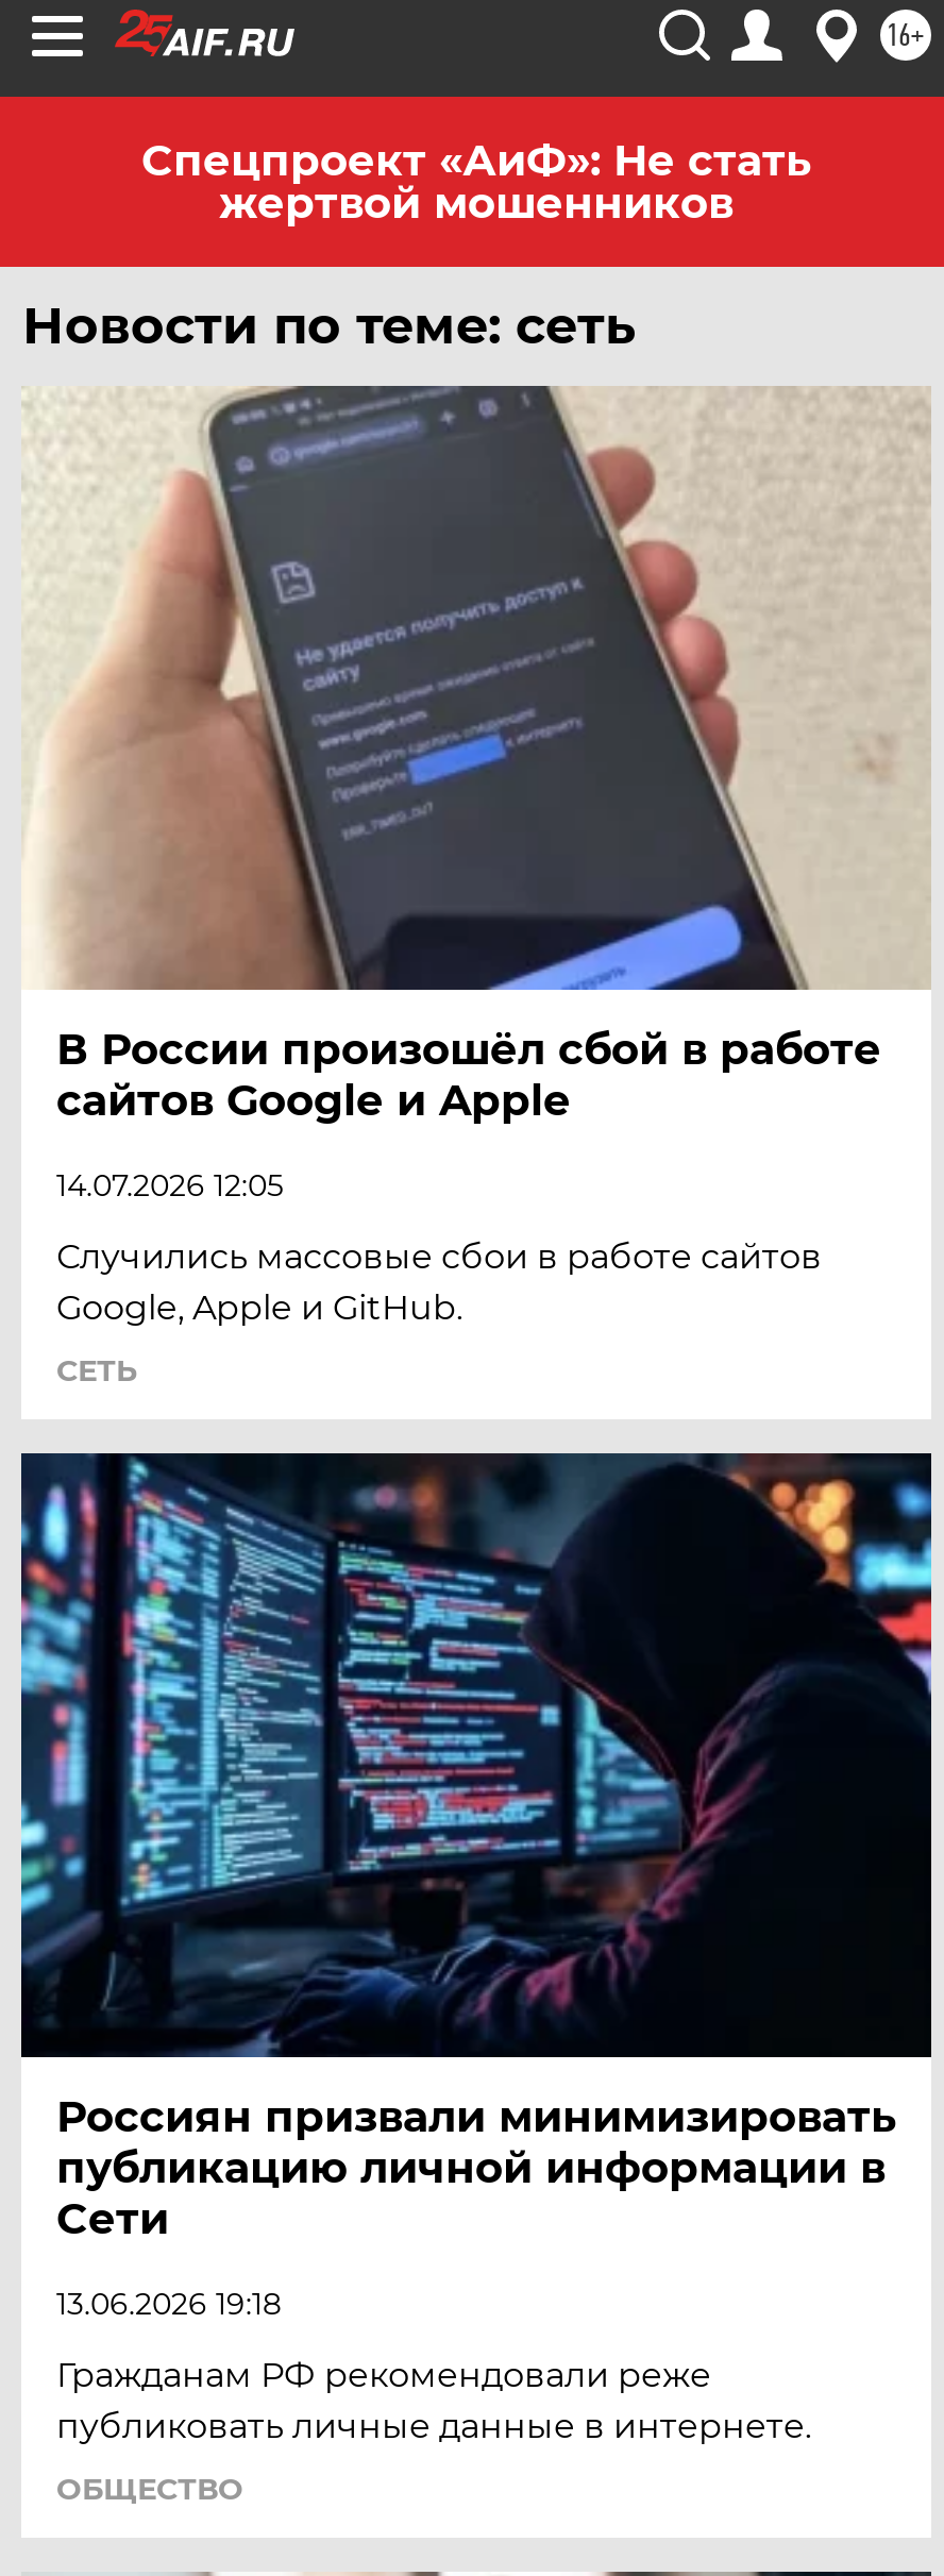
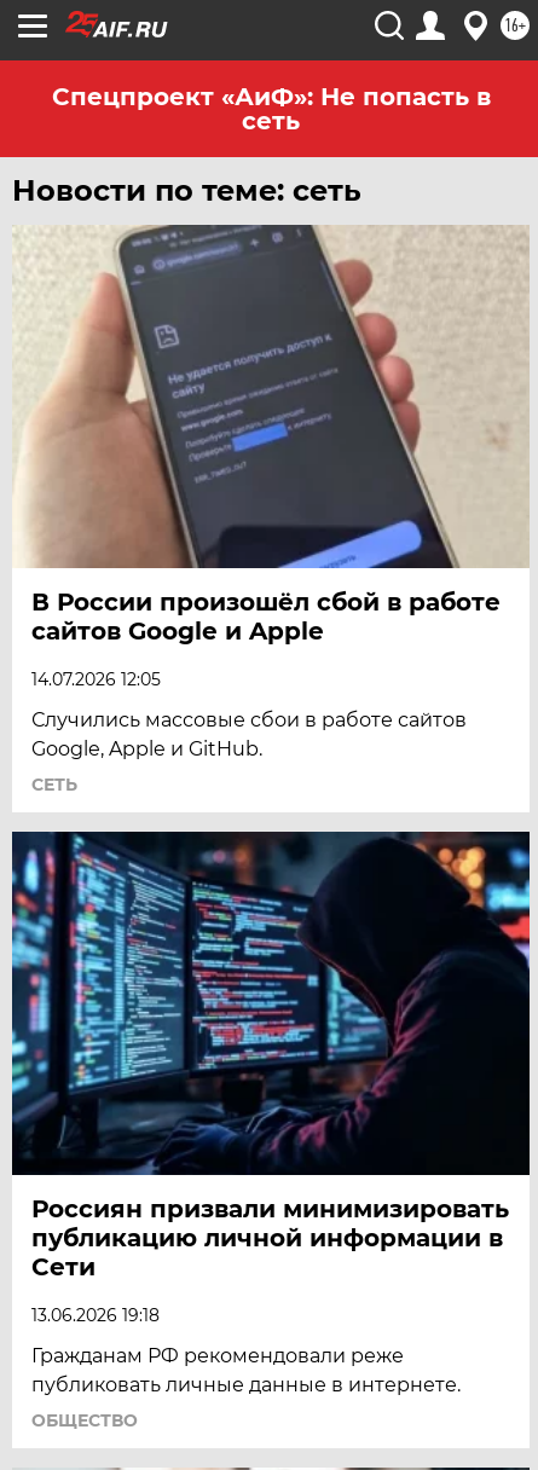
- Спецпроект «АиФ»: Не стать
- жертвой мошенников
+ Спецпроект «АиФ»: Не попасть в
+ сеть
